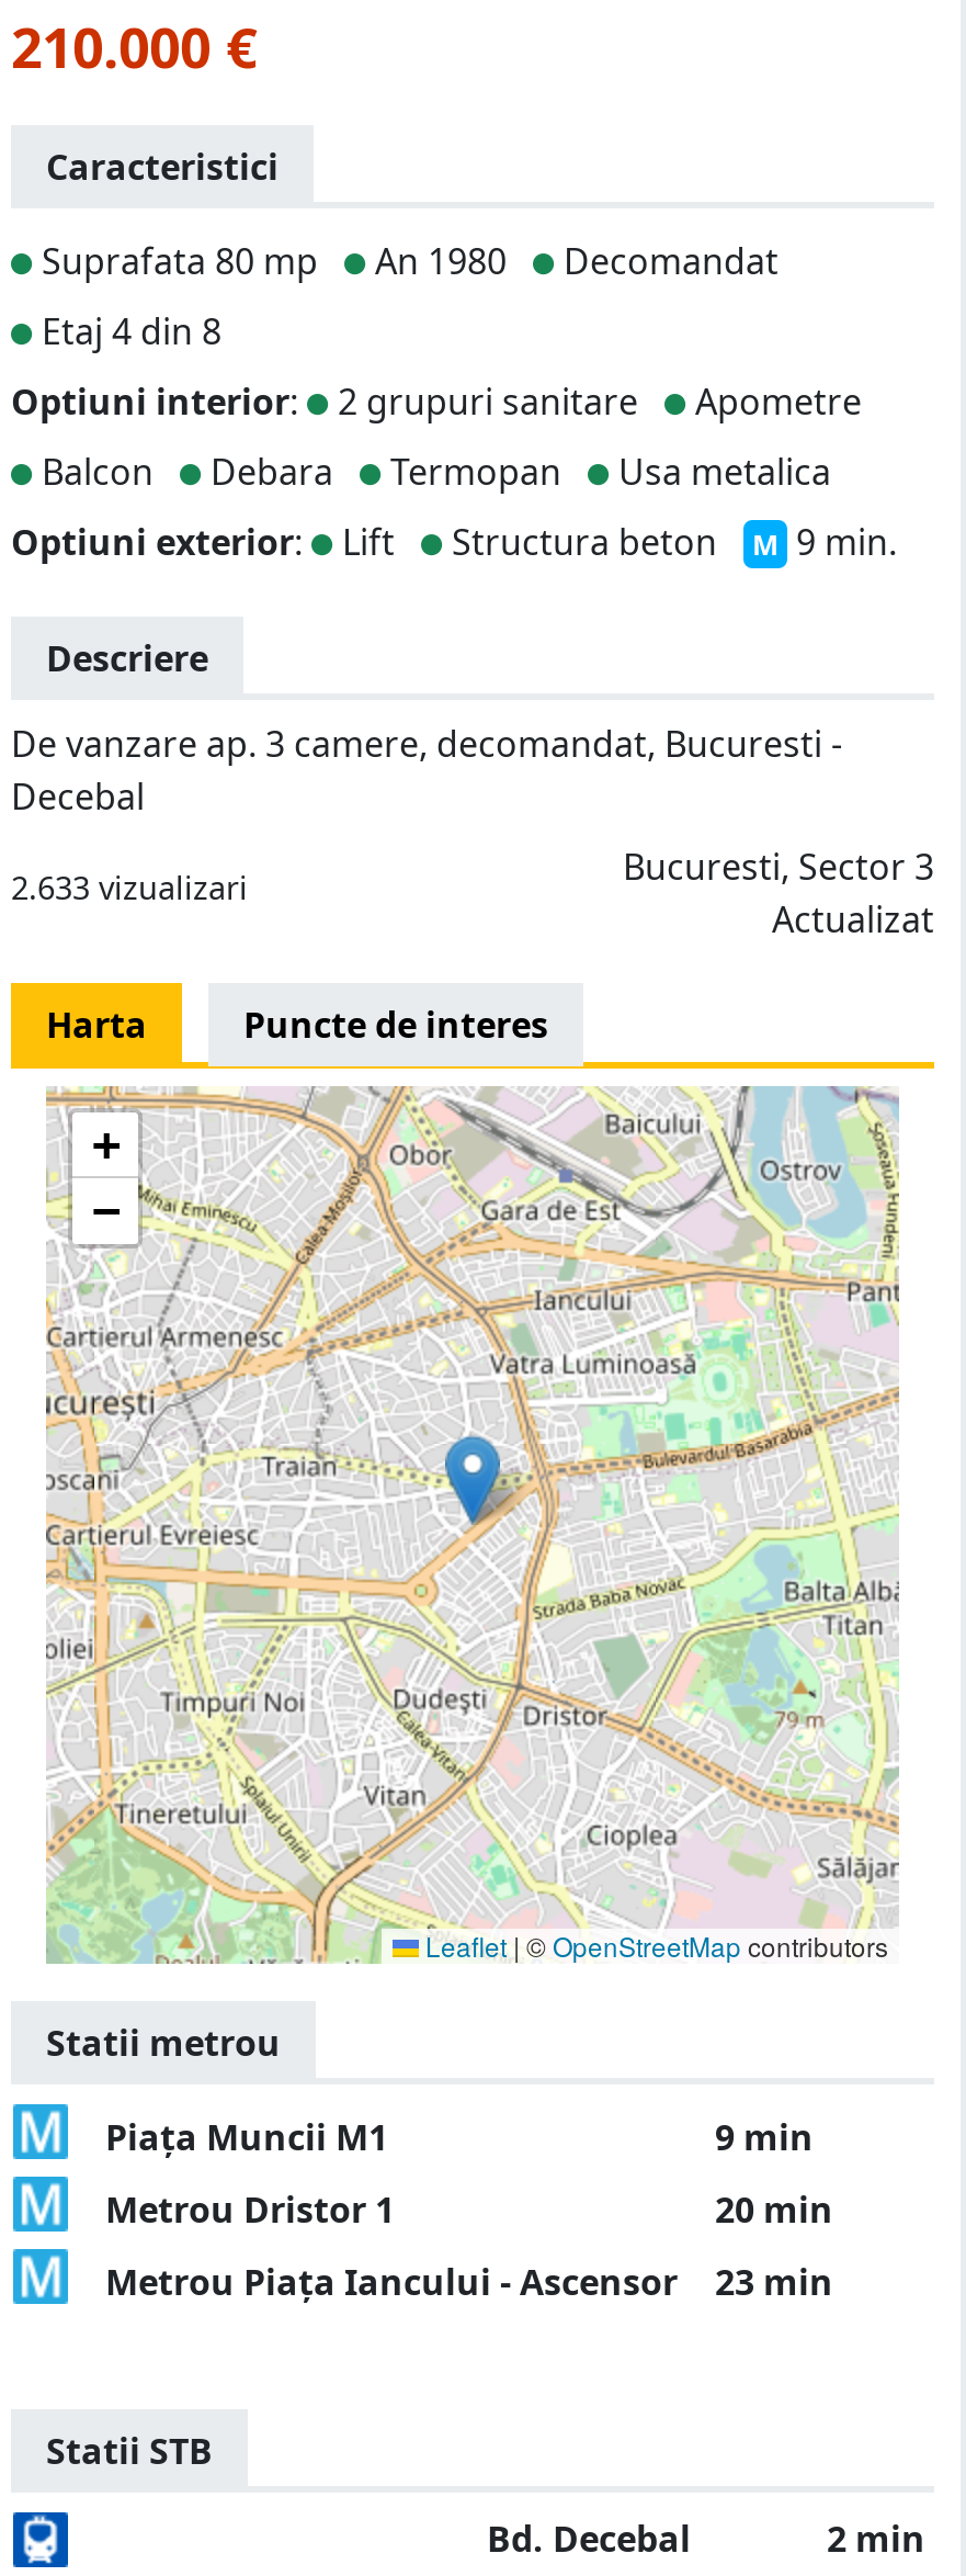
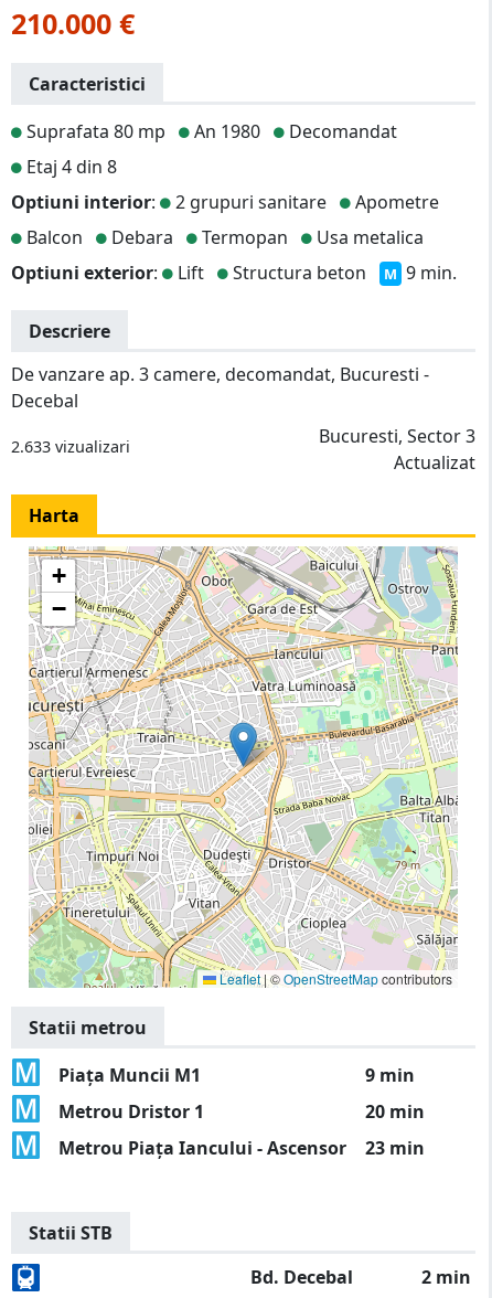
- Puncte de interes
